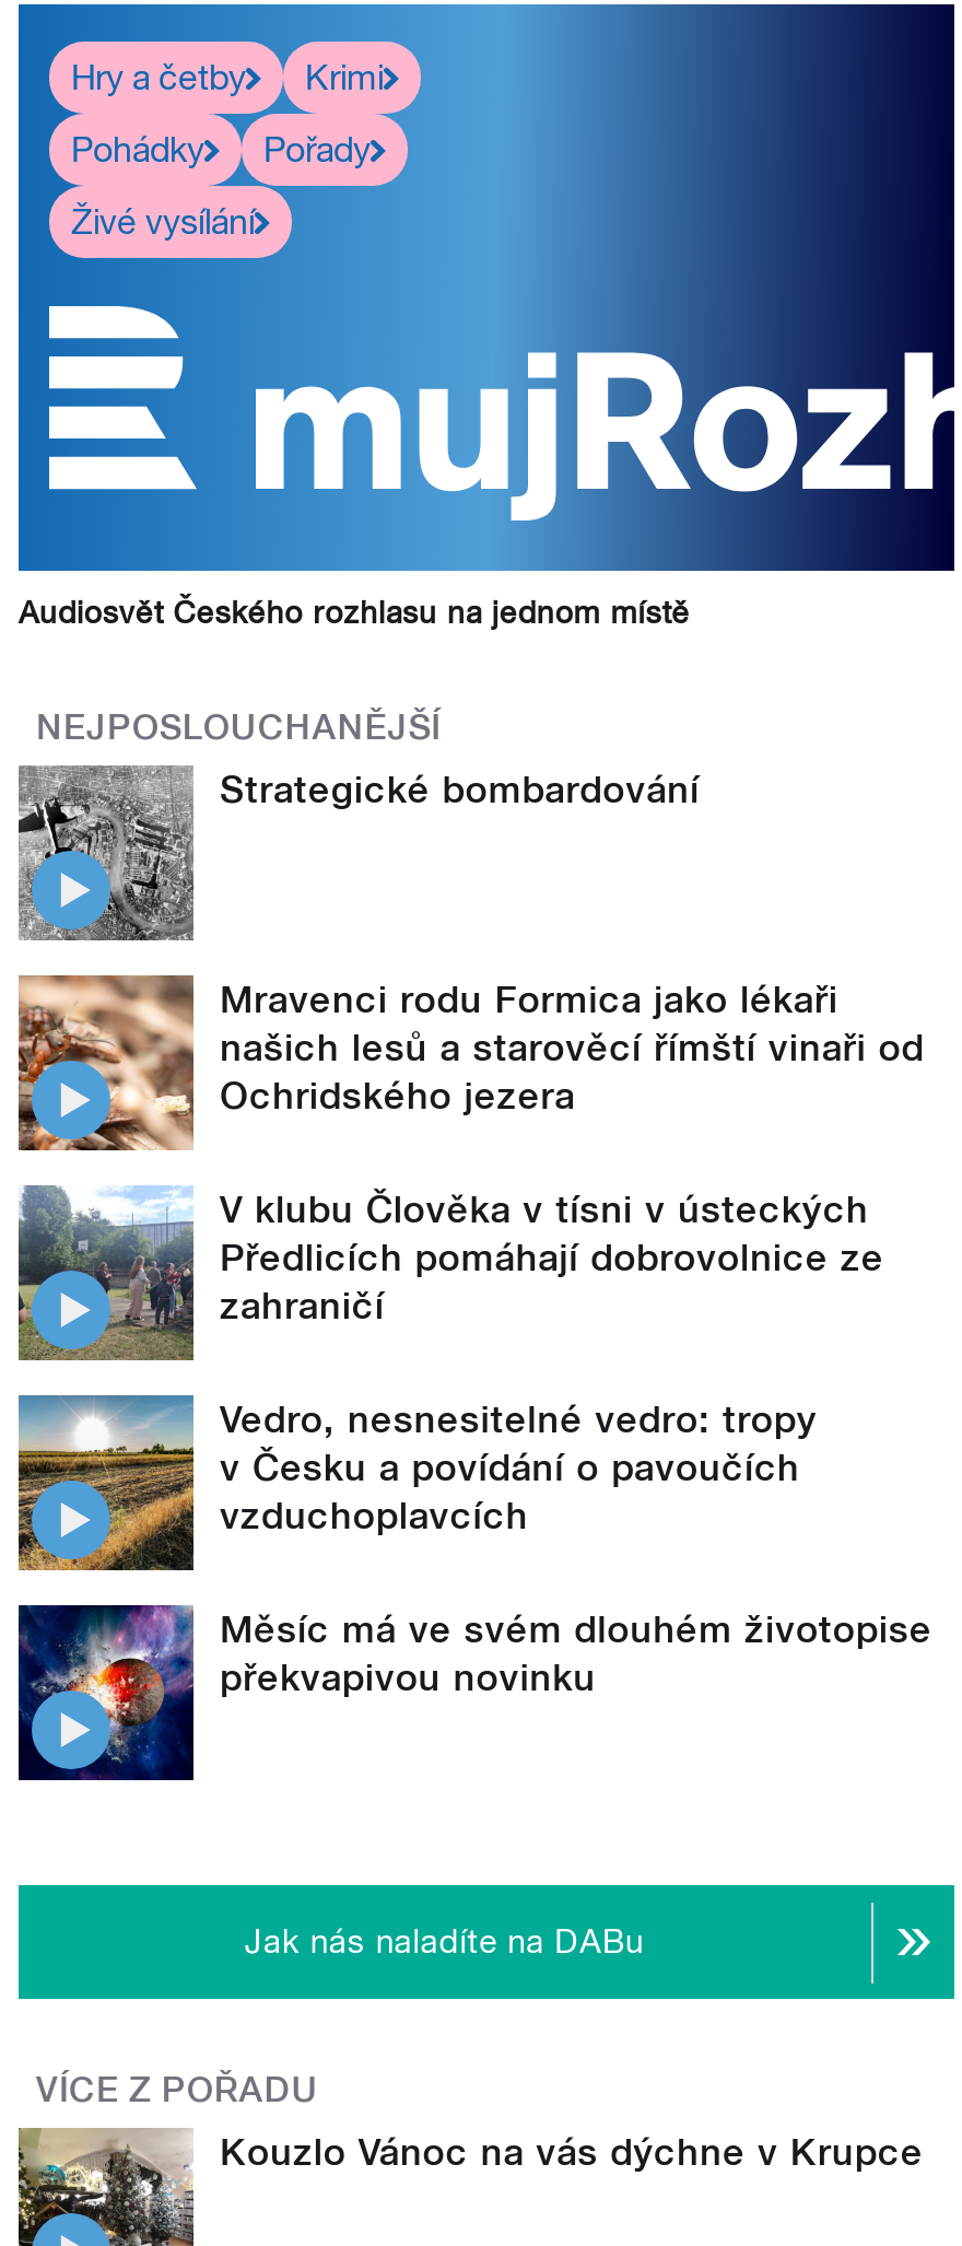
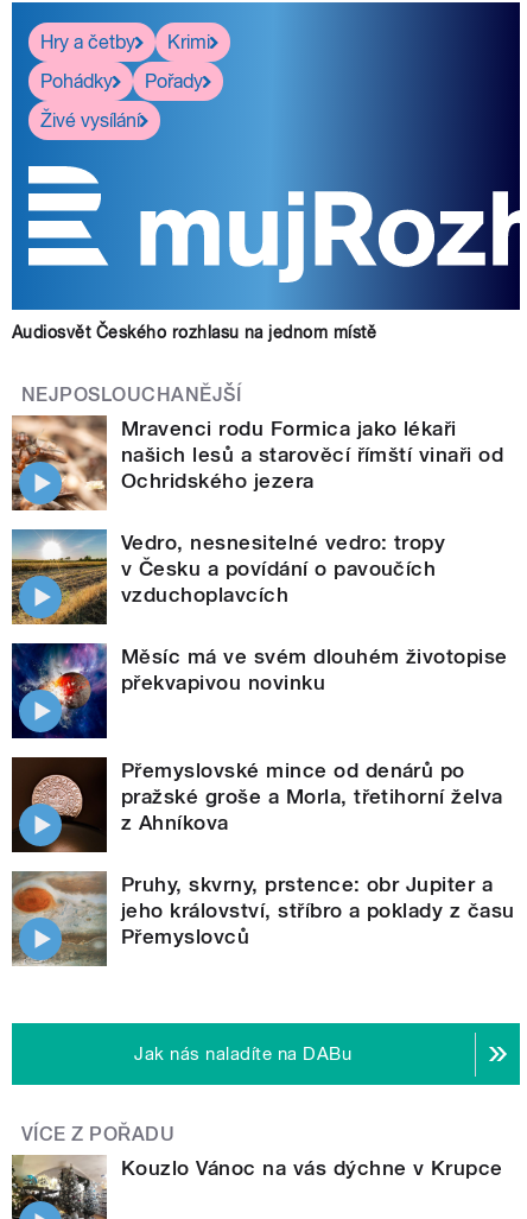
- [image]
- Strategické bombardování

moved up: [image] | Mravenci rodu Formica jako lékaři | našich lesů a starověcí římští vinaři od | Ochridského jezera

- [image]
- V klubu Člověka v tísni v ústeckých
- Předlicích pomáhají dobrovolnice ze
- zahraničí

moved up: [image] | Vedro, nesnesitelné vedro: tropy | v Česku a povídání o pavoučích | vzduchoplavcích | Měsíc má ve svém dlouhém životopise | překvapivou novinku

+ [image]
+ Přemyslovské mince od denárů po
+ pražské groše a Morla, třetihorní želva
+ z Ahníkova
+ Pruhy, skvrny, prstence: obr Jupiter a
+ jeho království, stříbro a poklady z času
+ Přemyslovců

+ [image]
